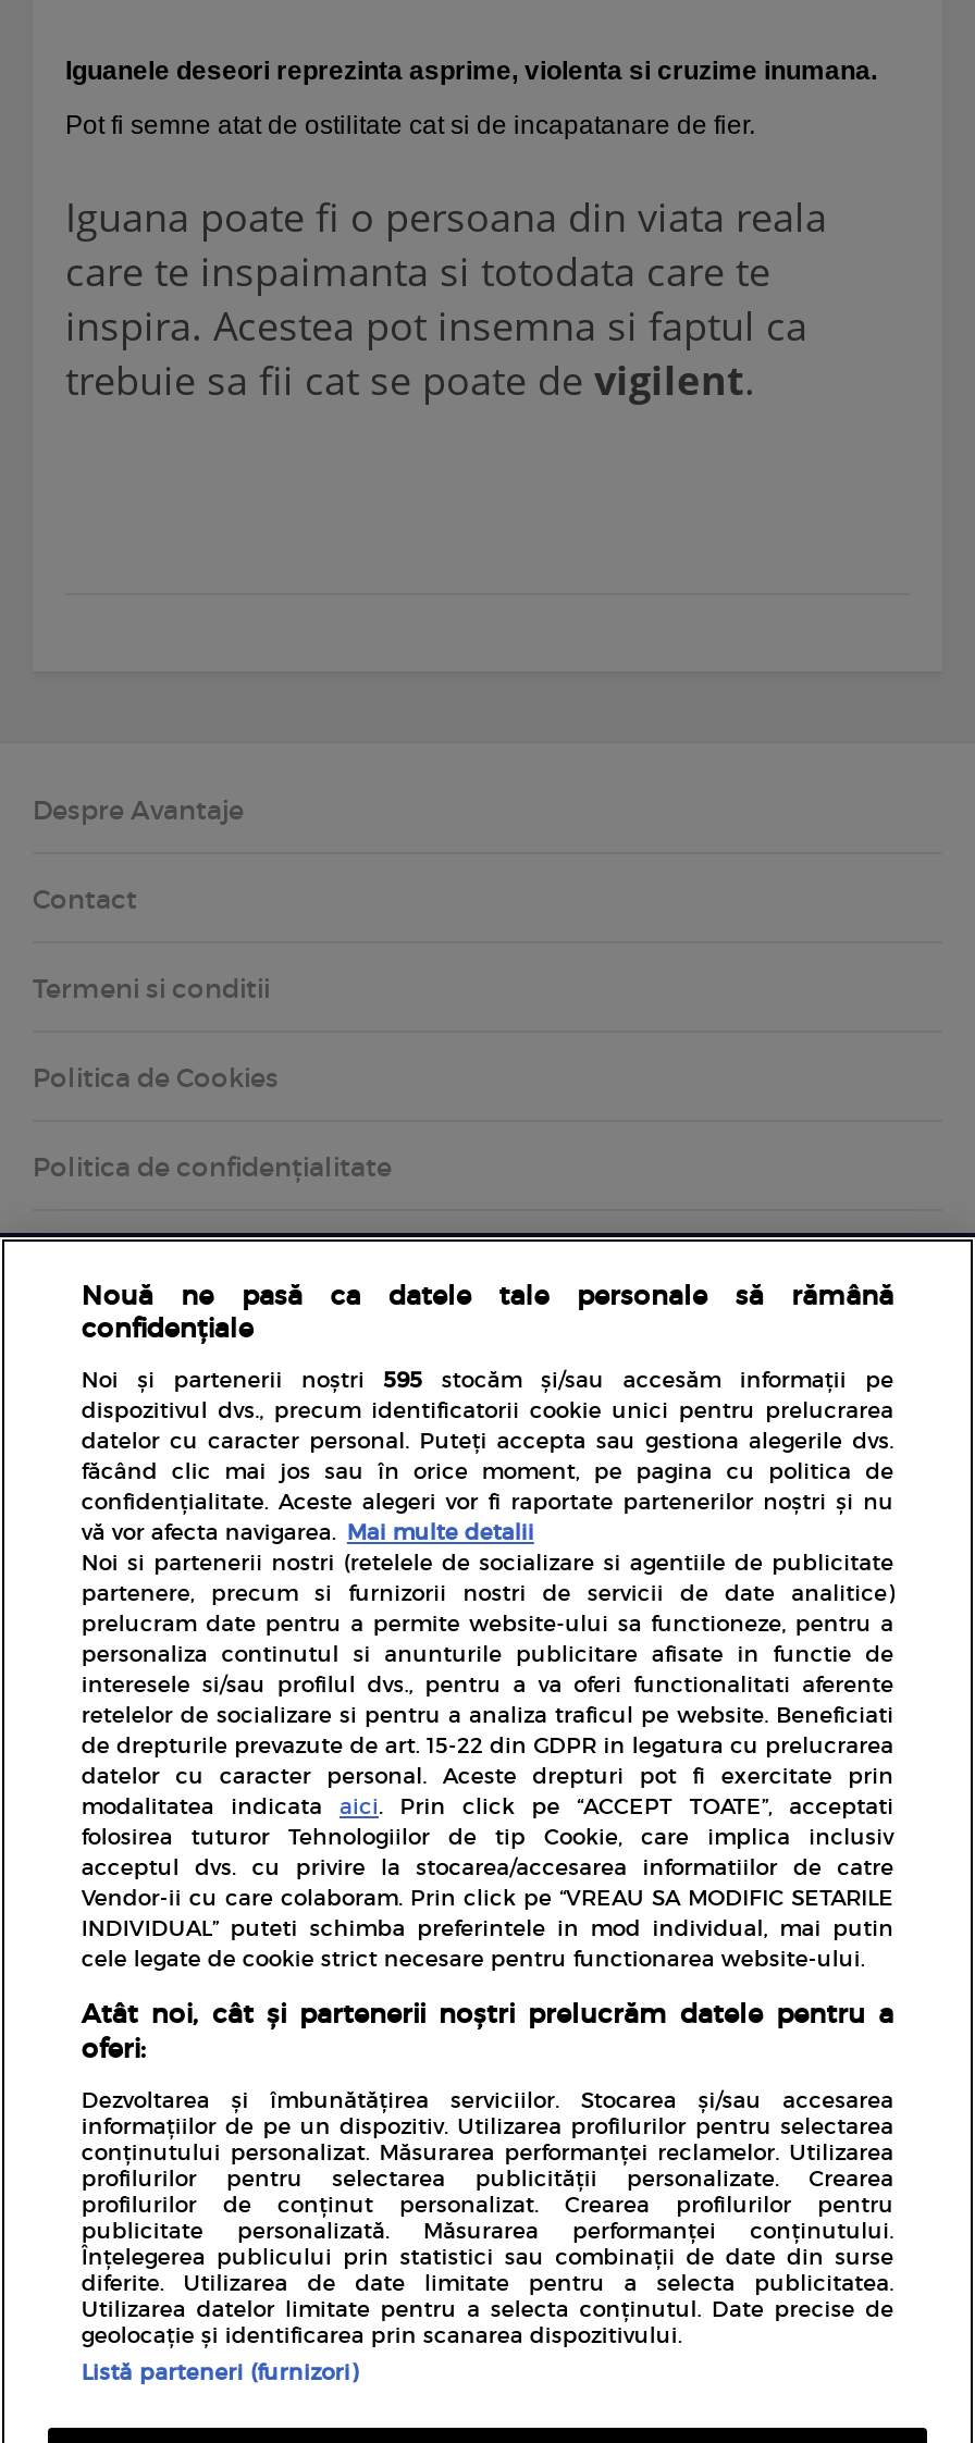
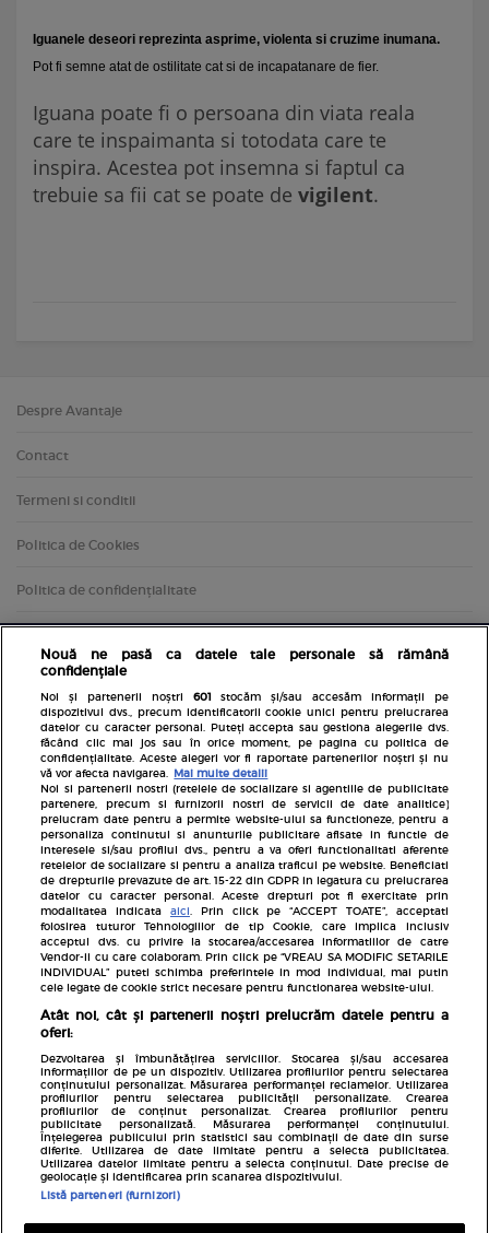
- Noi și partenerii noștri 595 stocăm și/sau accesăm informații pe
+ Noi și partenerii noștri 601 stocăm și/sau accesăm informații pe
